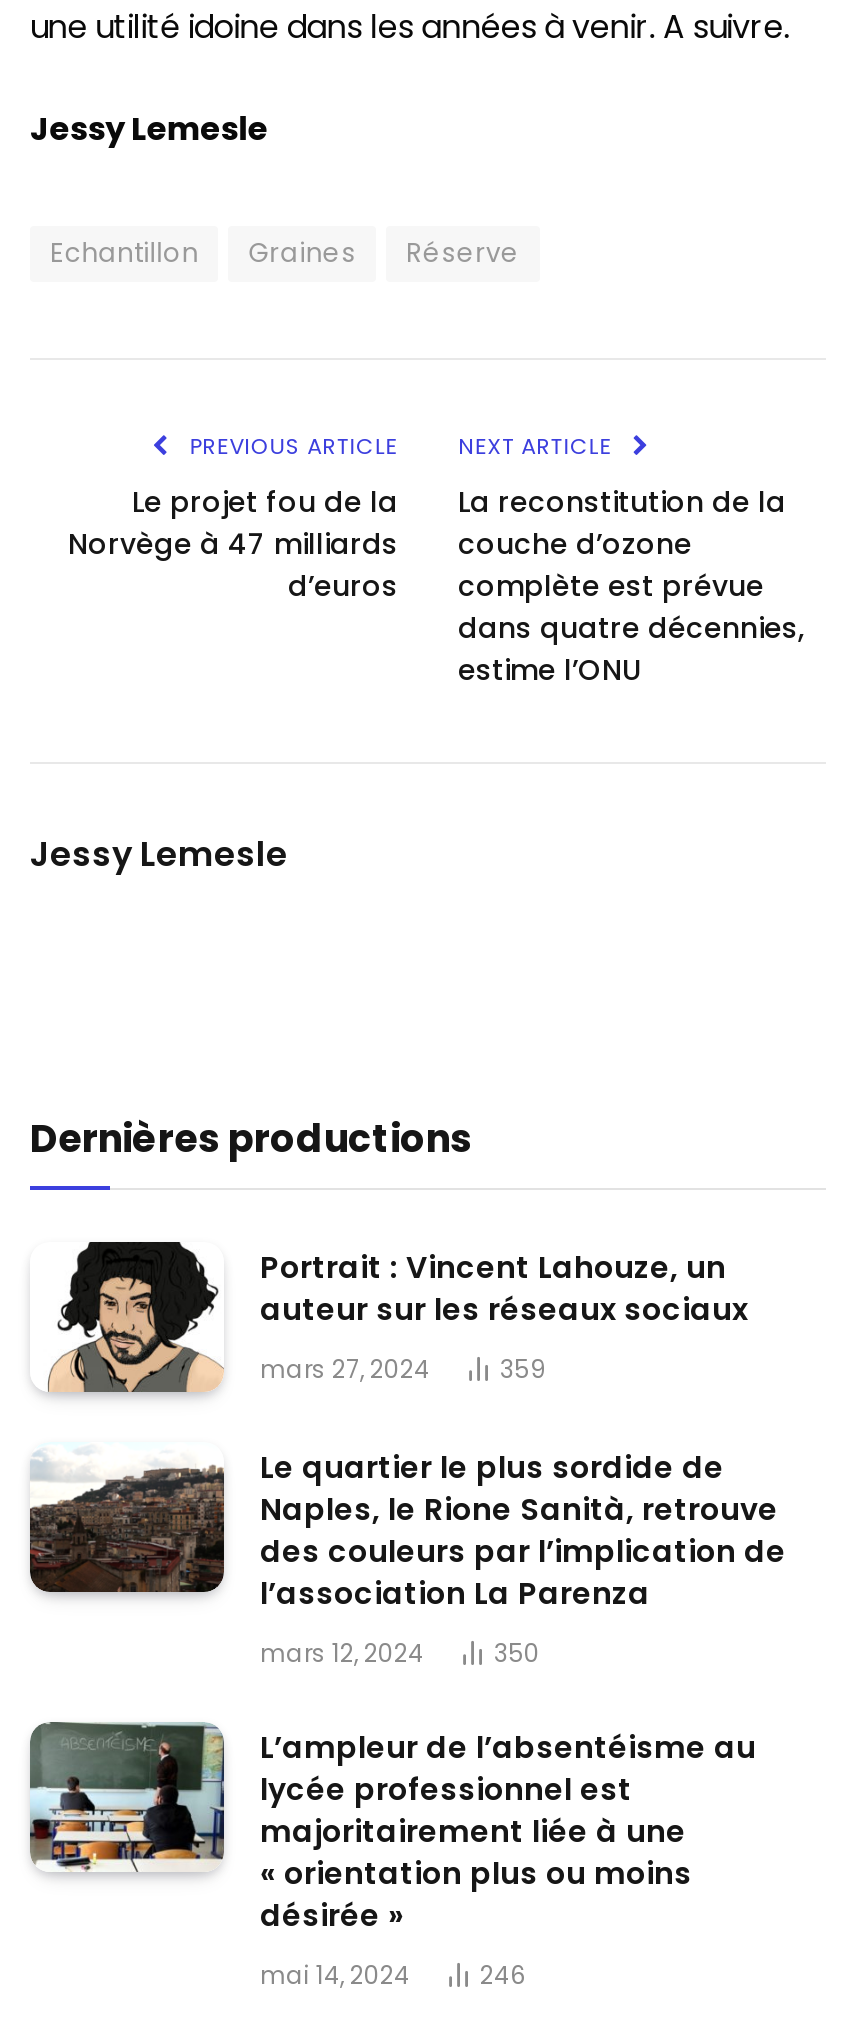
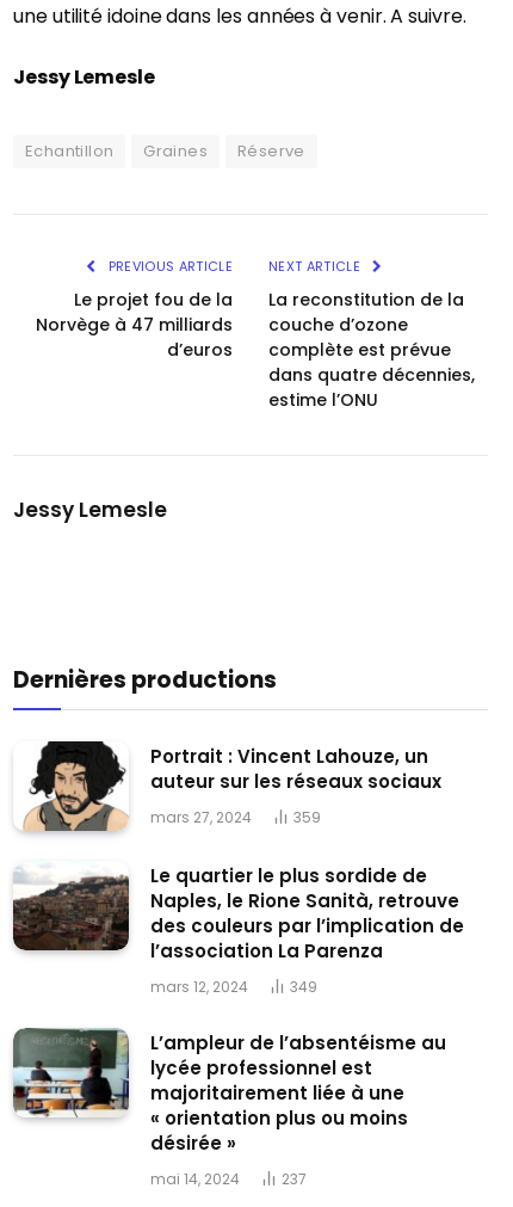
- 350
+ 349

- 246
+ 237
